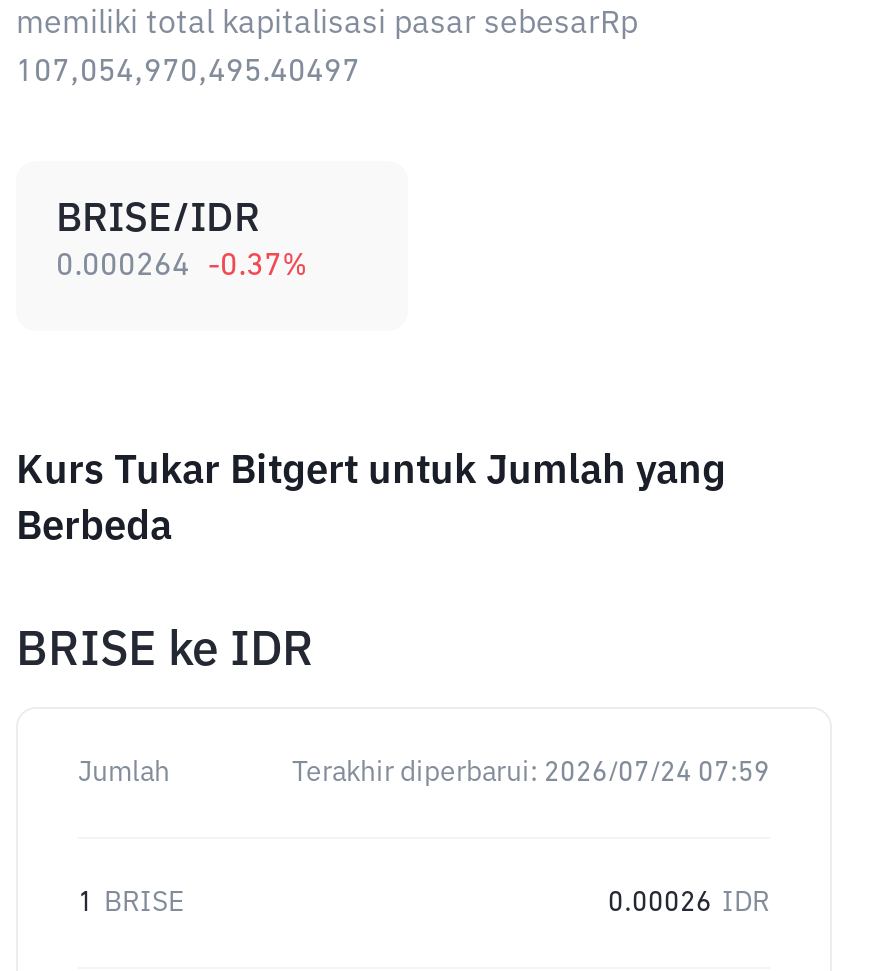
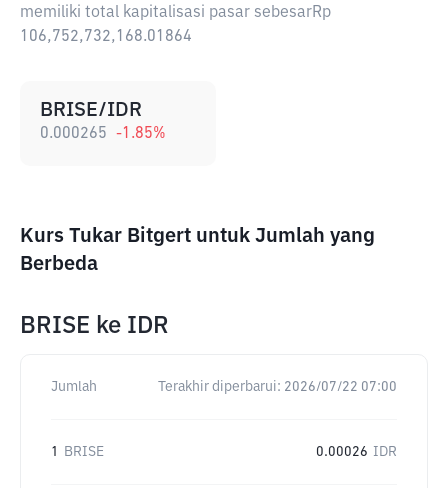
- 107,054,970,495.40497
+ 106,752,732,168.01864

- 0.000264 -0.37%
+ 0.000265 -1.85%

- Terakhir diperbarui: 2026/07/24 07:59
+ Terakhir diperbarui: 2026/07/22 07:00
